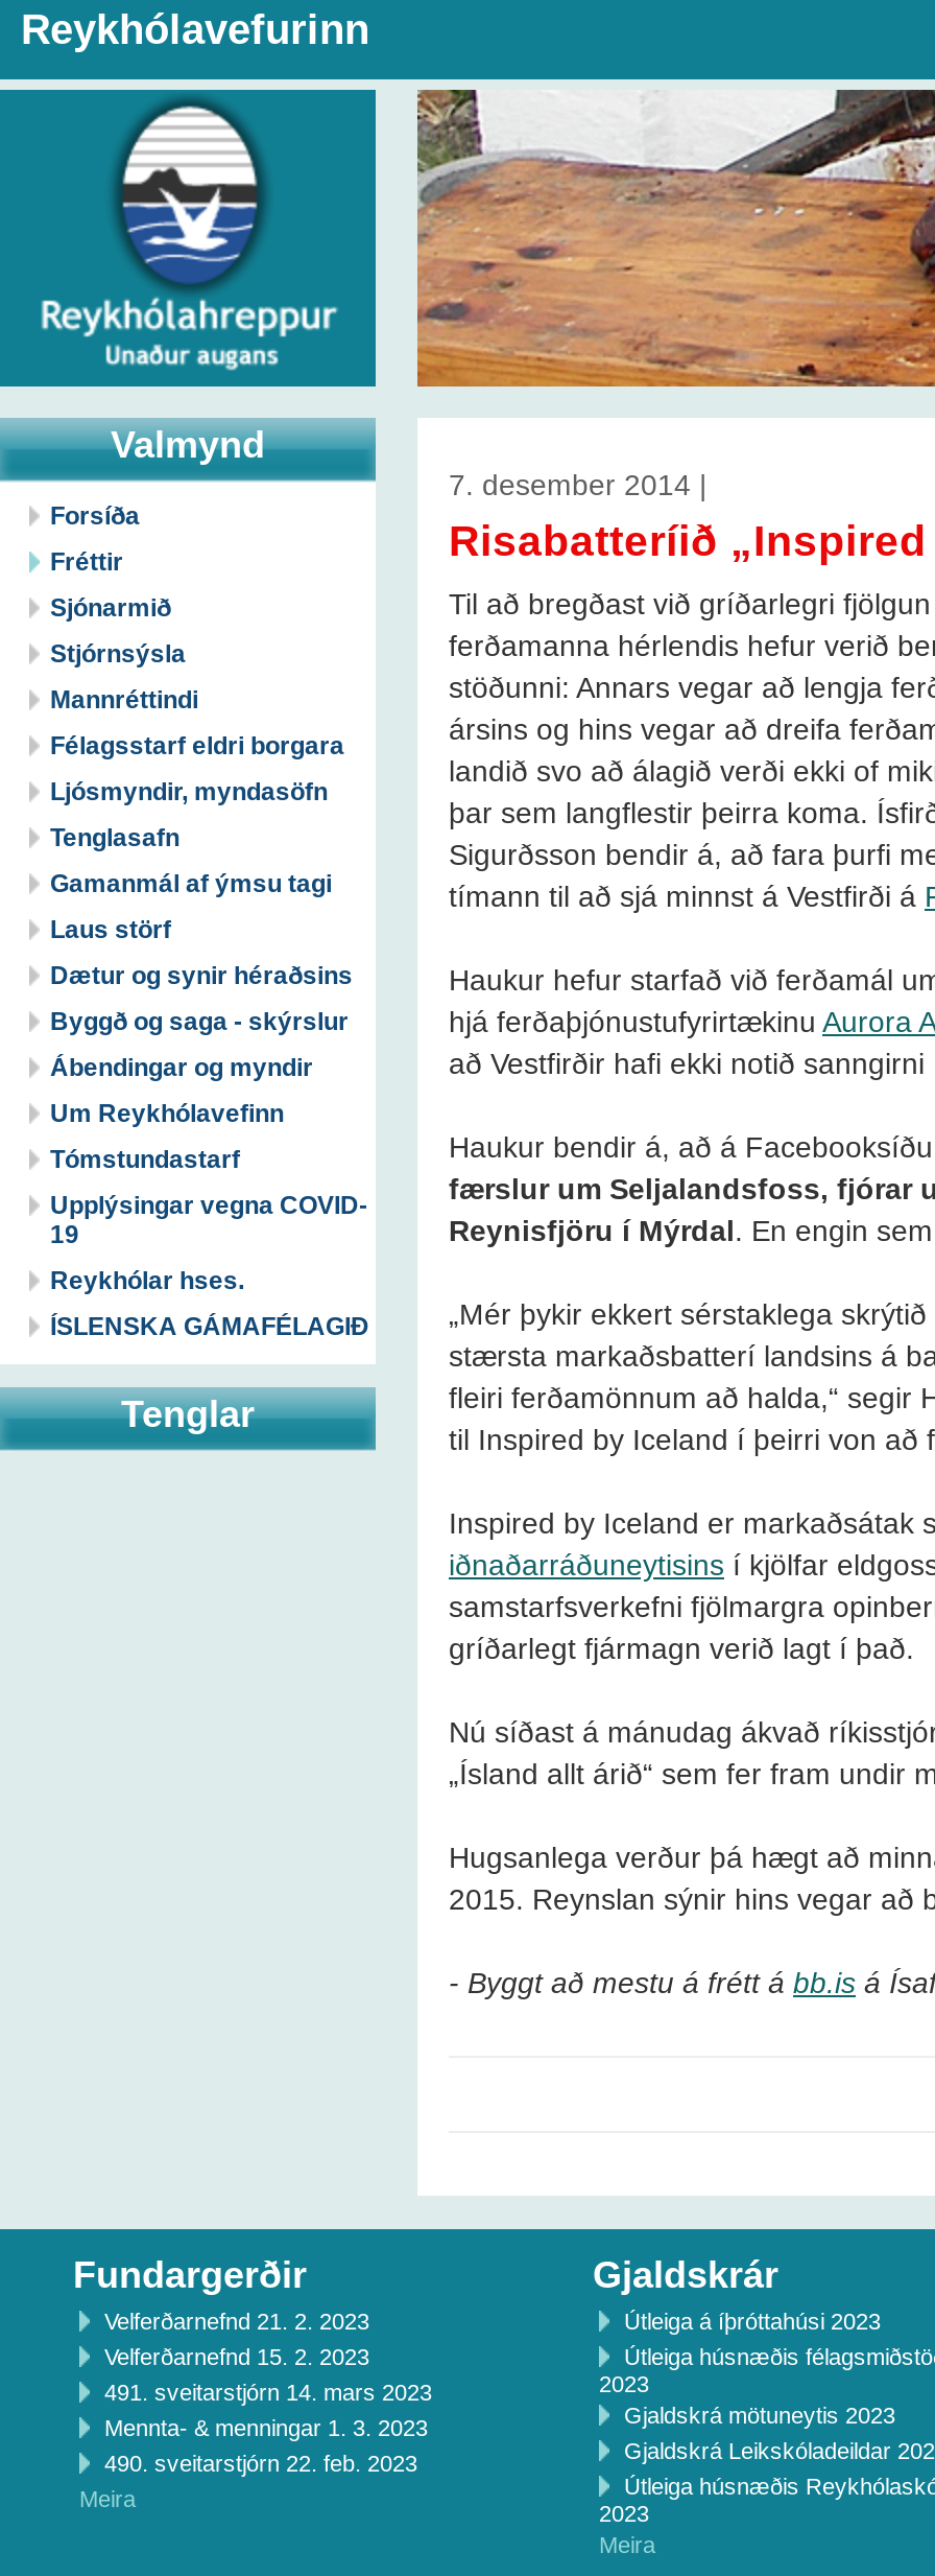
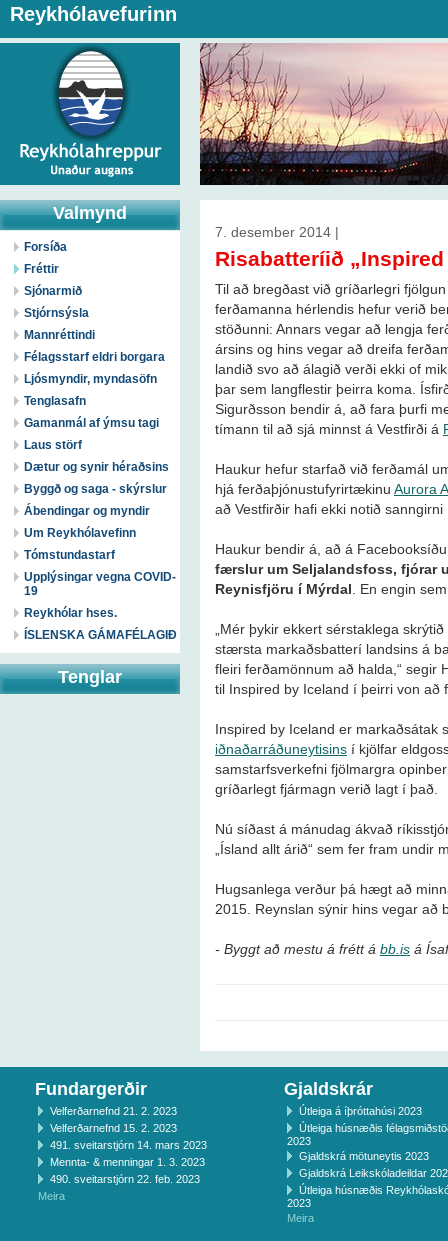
- [image]
+ [image]
